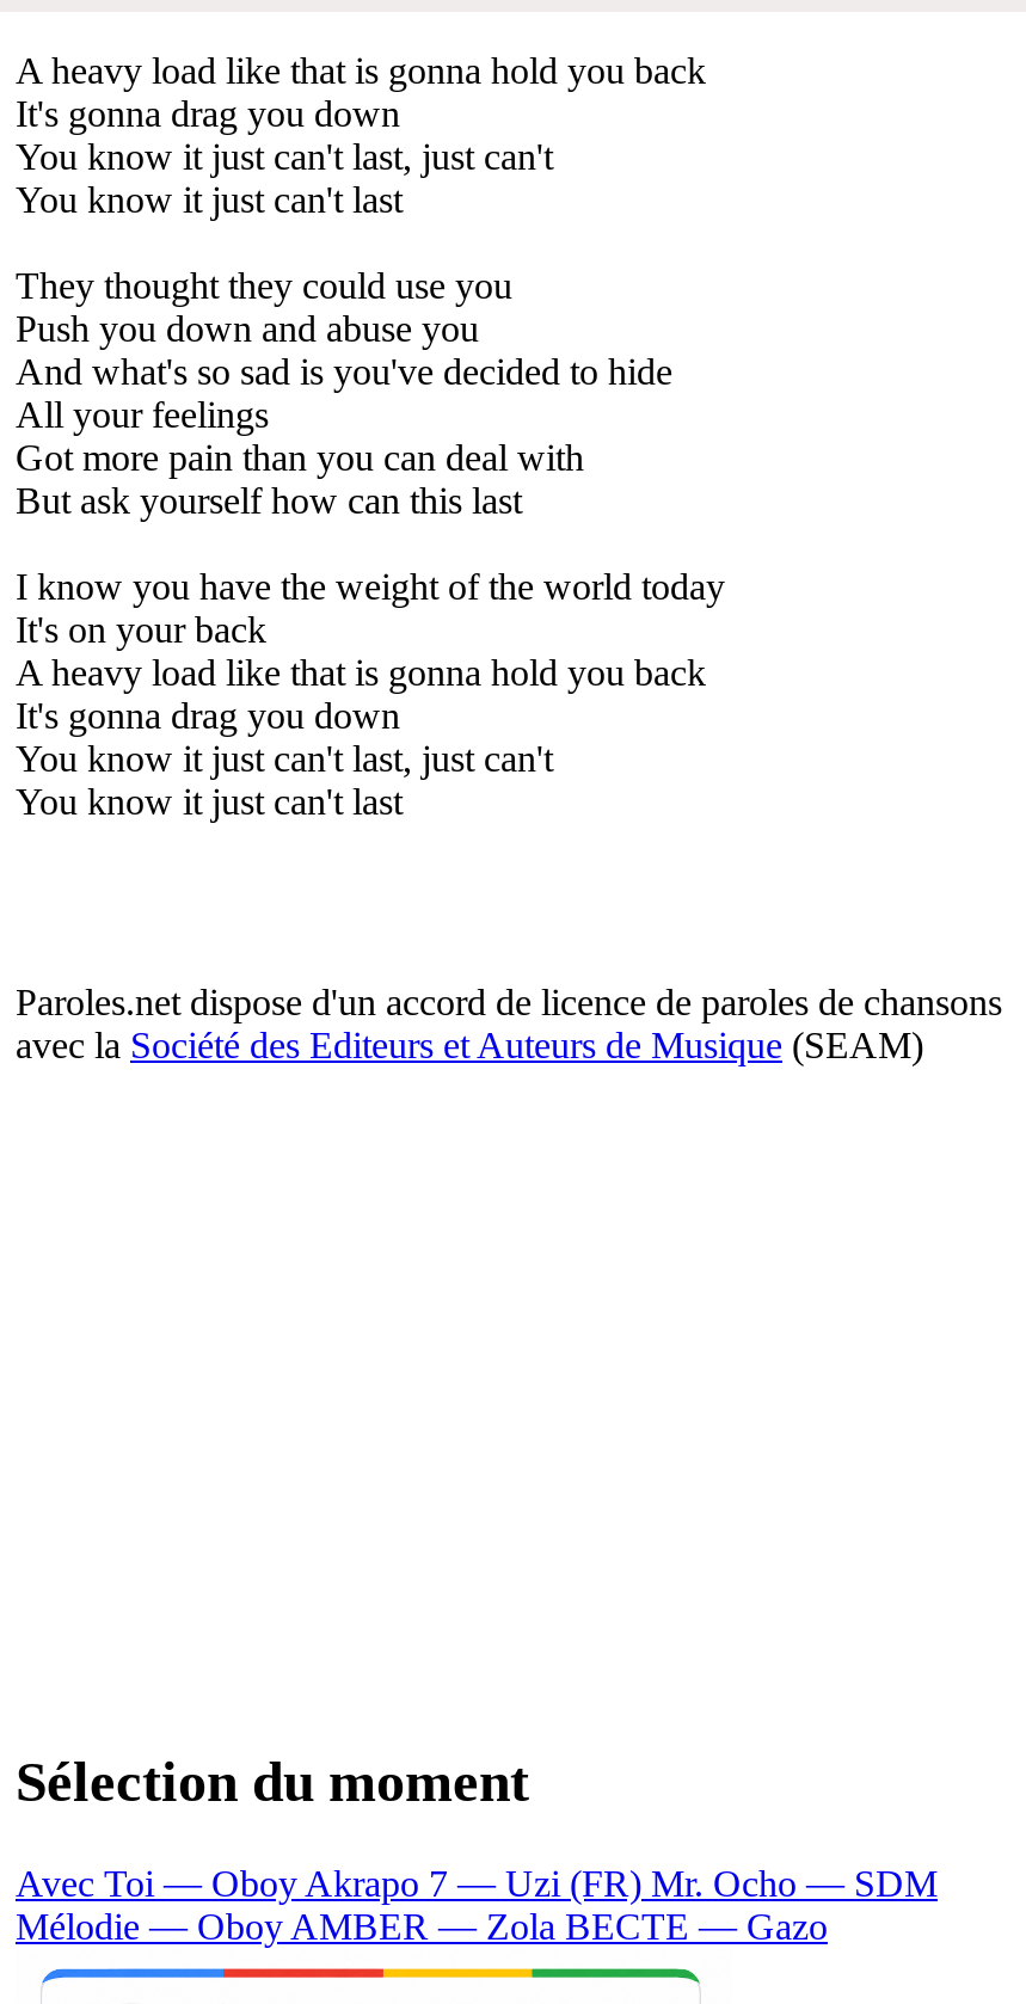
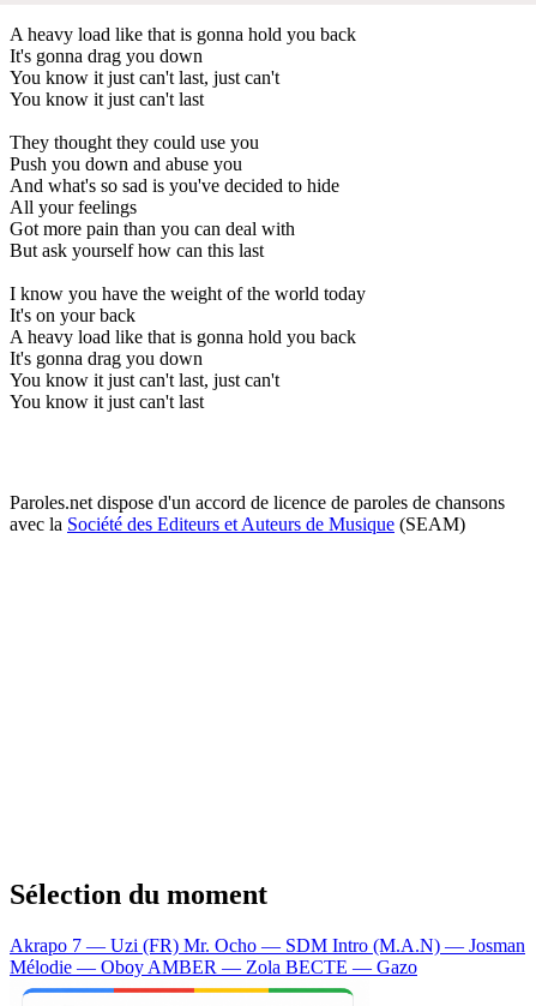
- Avec Toi — Oboy Akrapo 7 — Uzi (FR) Mr. Ocho — SDM
+ Akrapo 7 — Uzi (FR) Mr. Ocho — SDM Intro (M.A.N) — Josman
